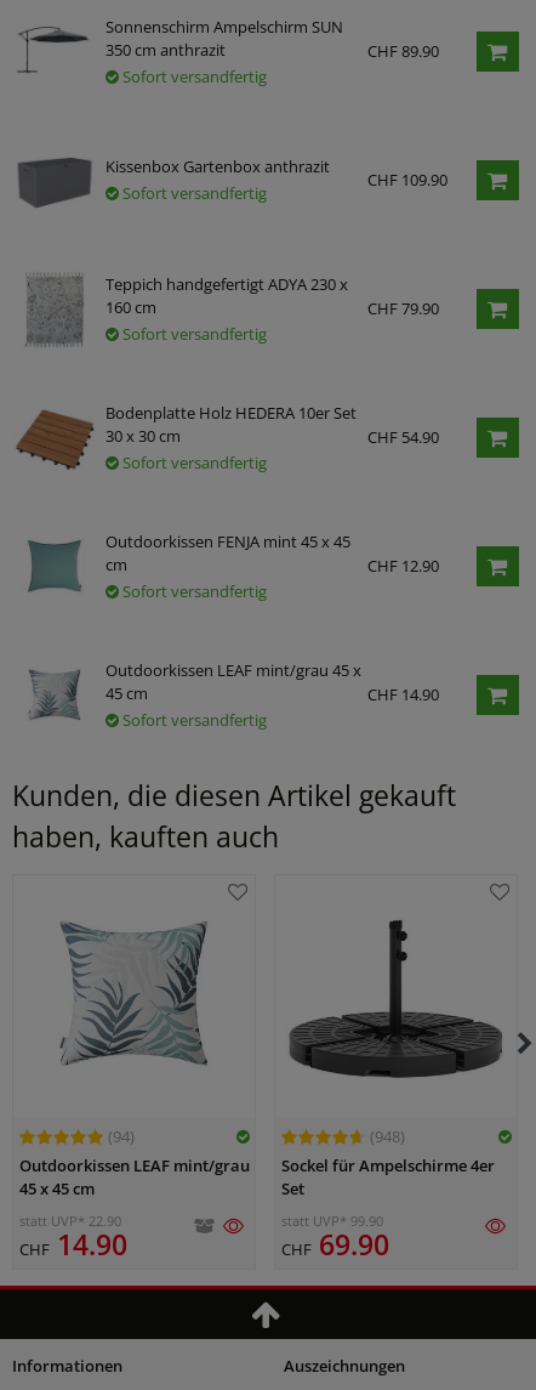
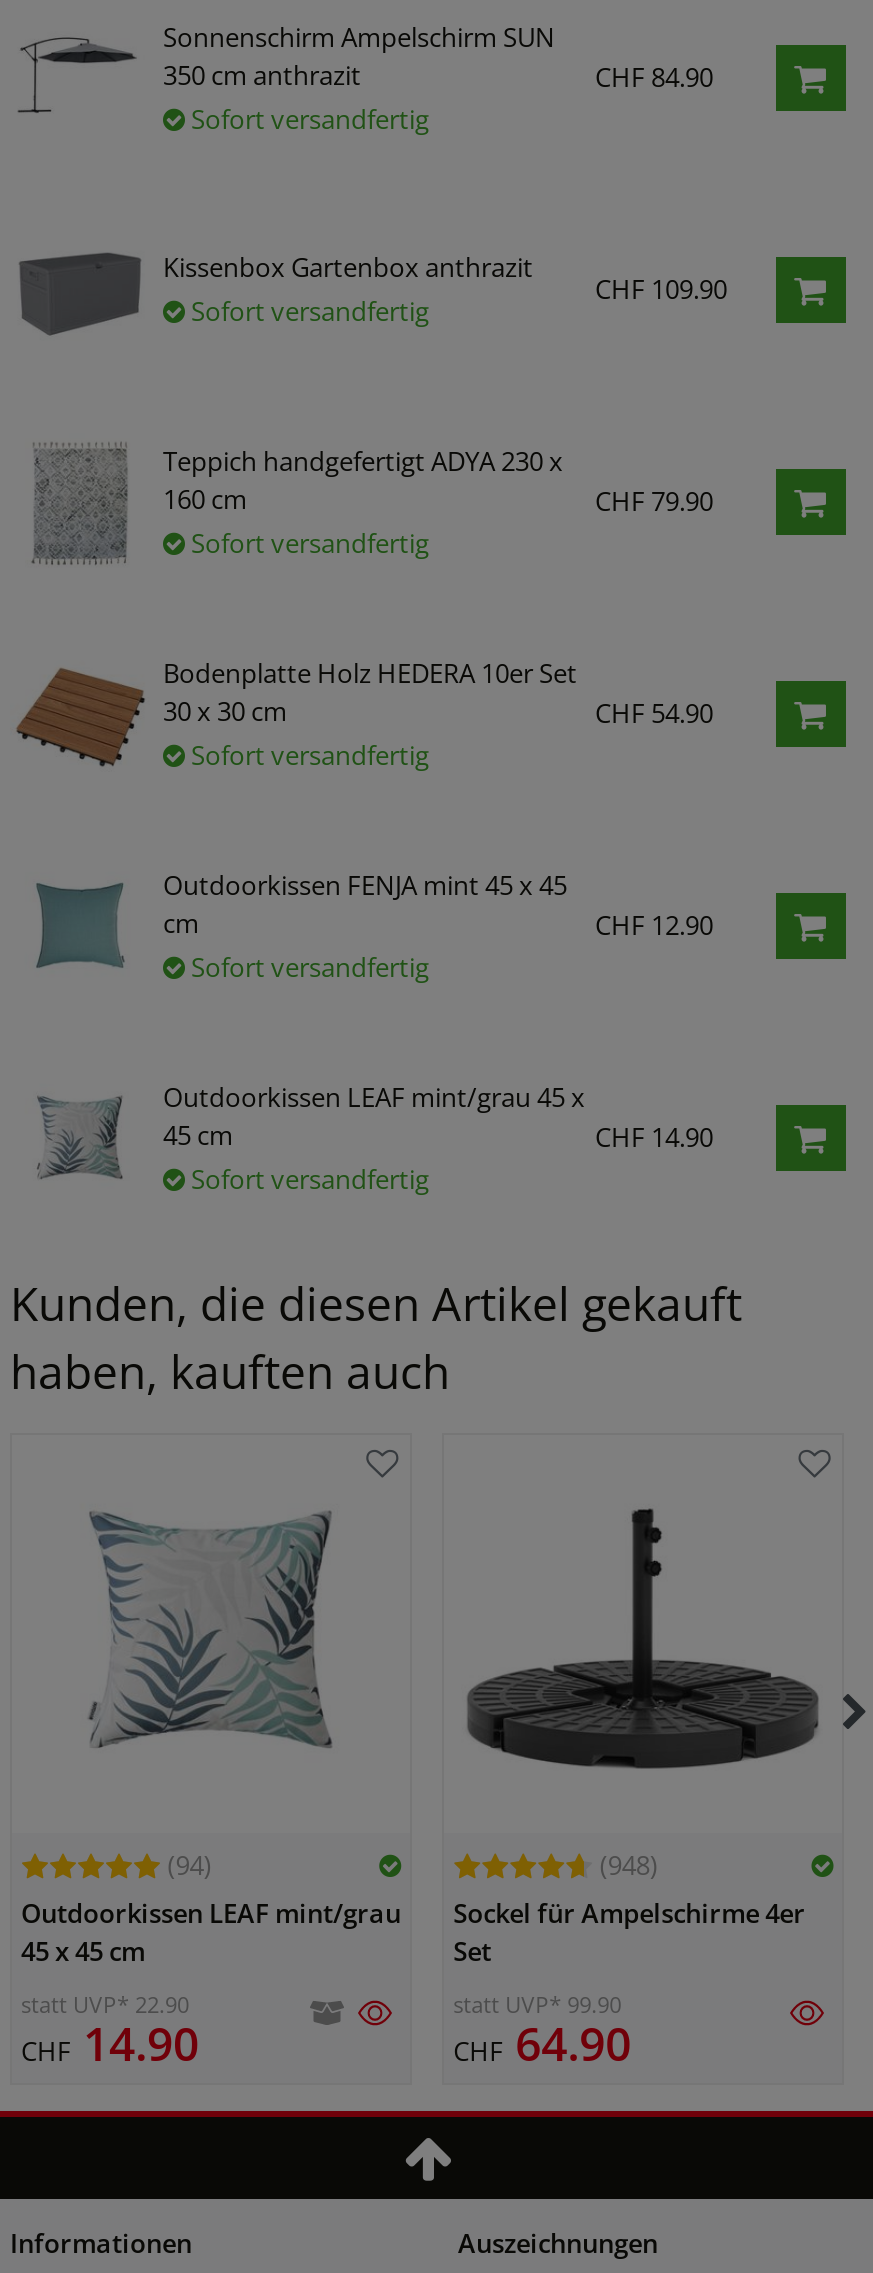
- CHF 89.90
+ CHF 84.90

- CHF69.90
+ CHF64.90
